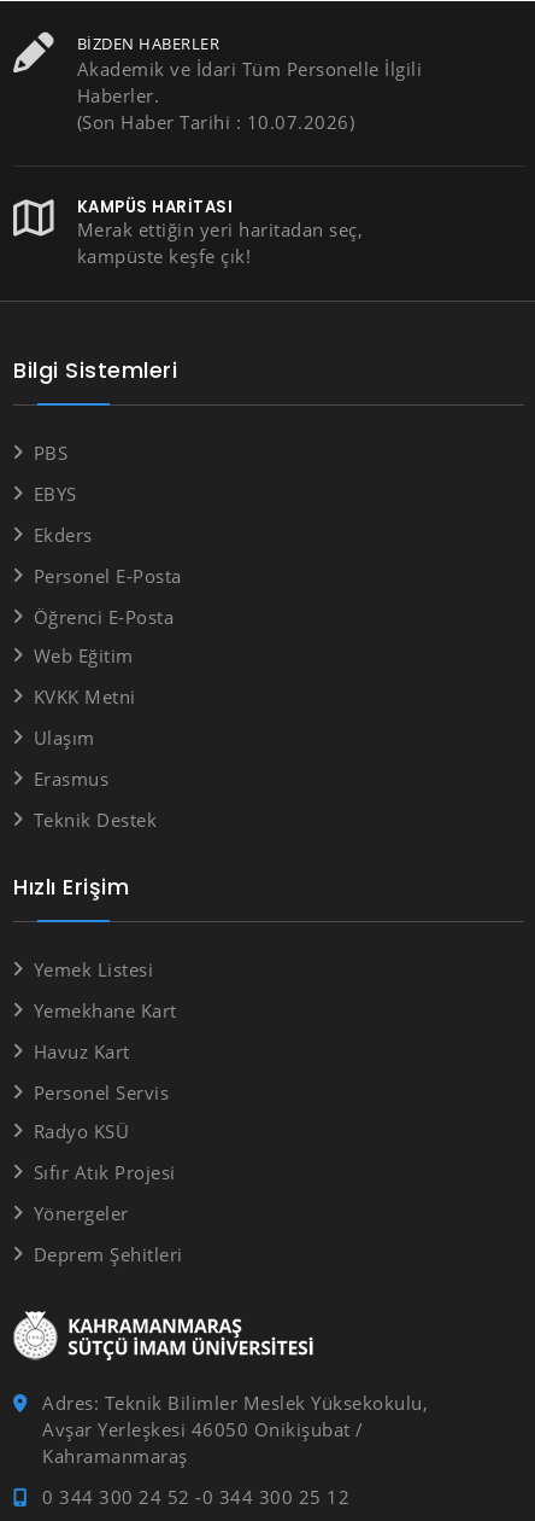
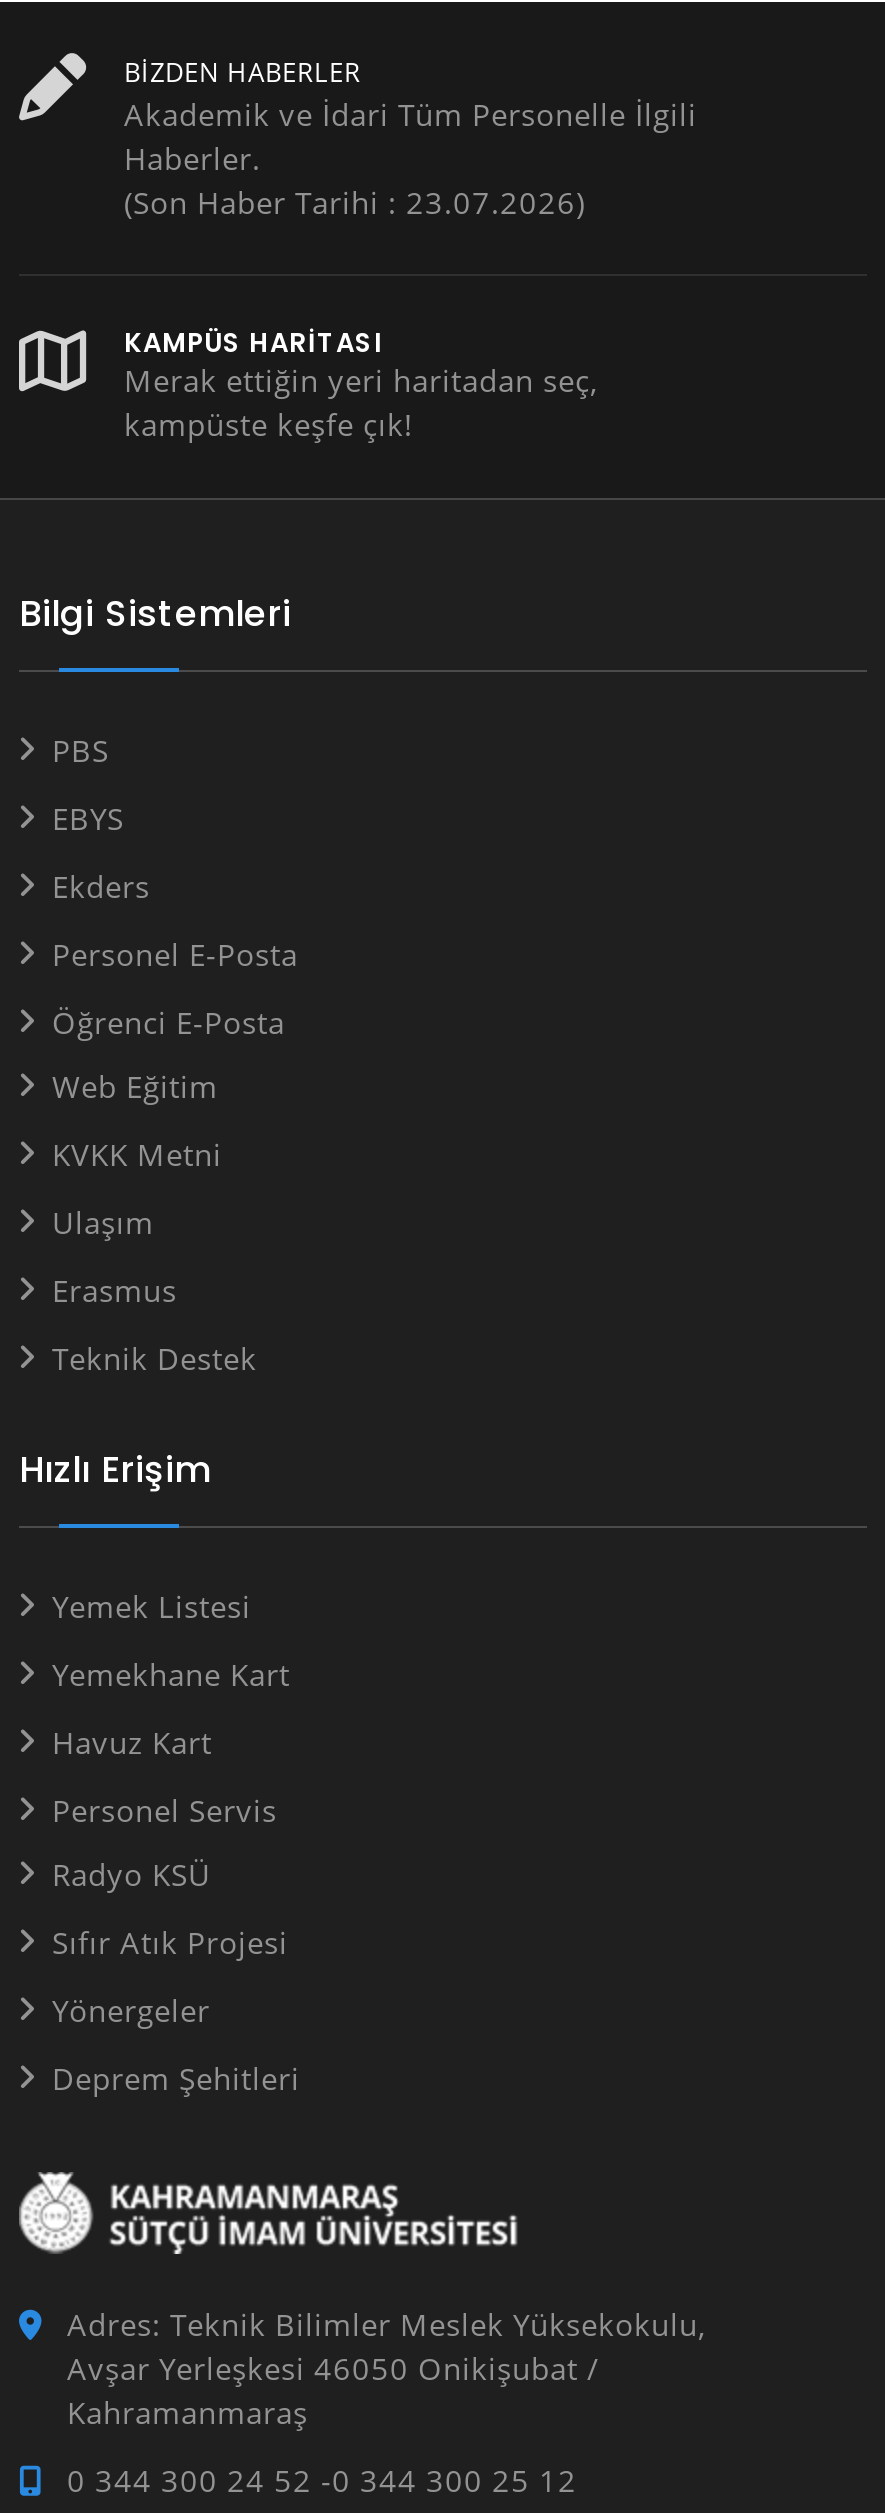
- (Son Haber Tarihi : 10.07.2026)
+ (Son Haber Tarihi : 23.07.2026)
